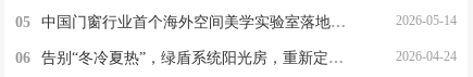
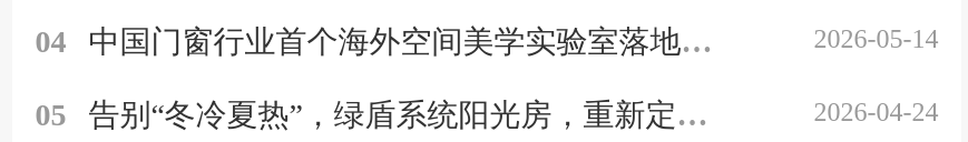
- 05
+ 04

- 06
+ 05
